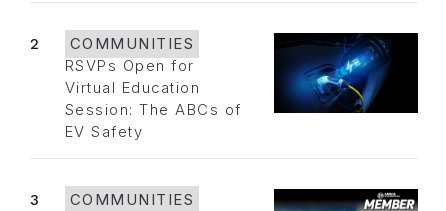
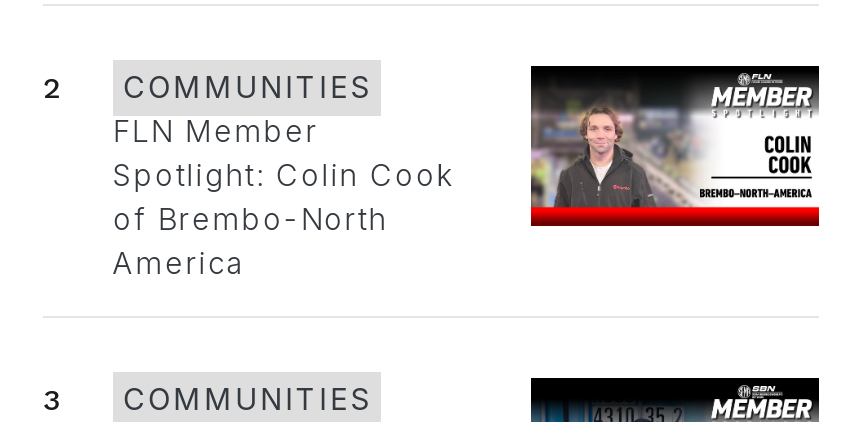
- [image]
- RSVPs Open for
- Virtual Education
- Session: The ABCs of
- EV Safety
+ [image]
+ FLN Member
+ Spotlight: Colin Cook
+ of Brembo-North
+ America
